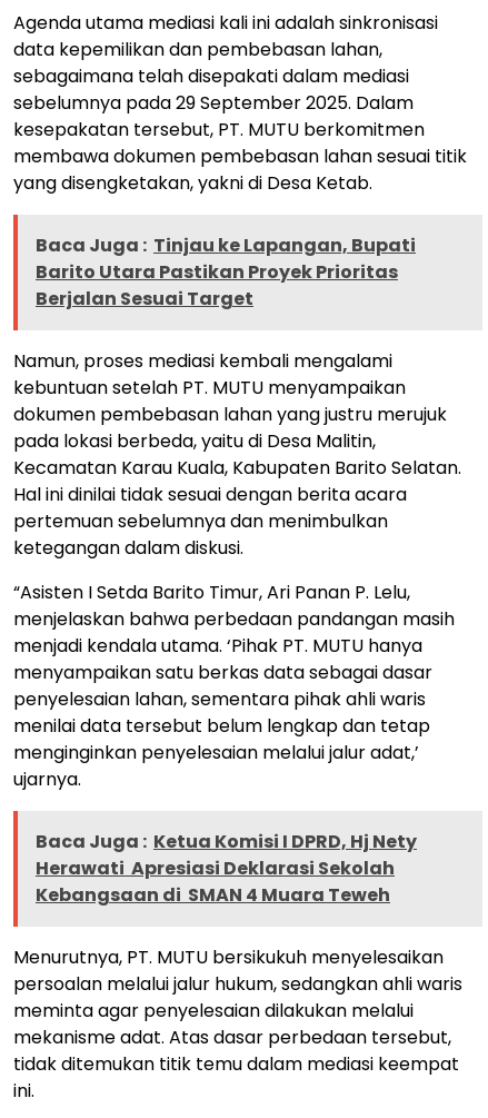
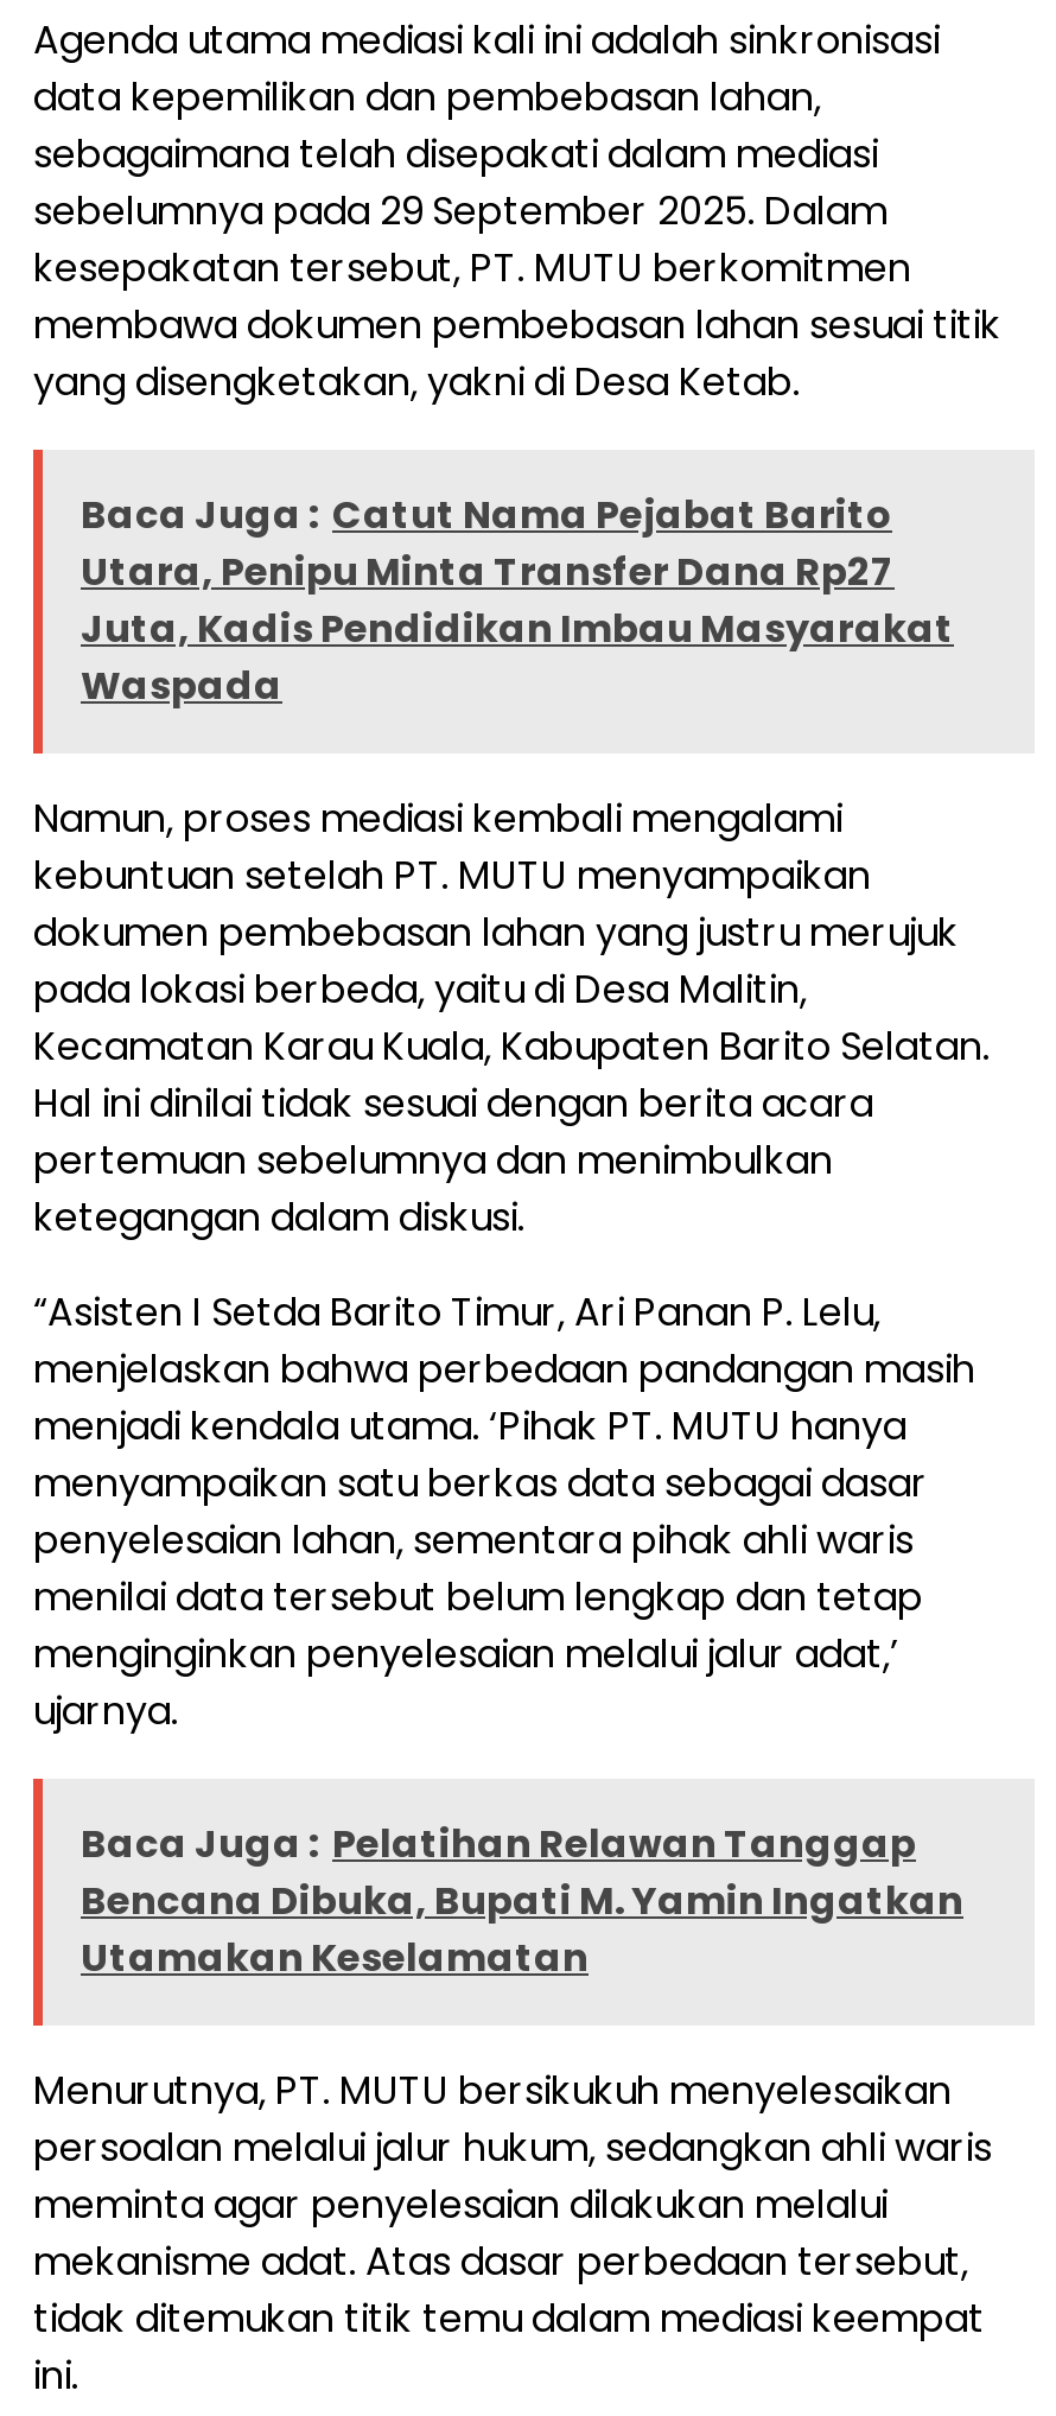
- Baca Juga : Tinjau ke Lapangan, Bupati
- Barito Utara Pastikan Proyek Prioritas
- Berjalan Sesuai Target
+ Baca Juga : Catut Nama Pejabat Barito
+ Utara, Penipu Minta Transfer Dana Rp27
+ Juta, Kadis Pendidikan Imbau Masyarakat
+ Waspada

- Baca Juga : Ketua Komisi I DPRD, Hj Nety
- Herawati Apresiasi Deklarasi Sekolah
- Kebangsaan di SMAN 4 Muara Teweh
+ Baca Juga : Pelatihan Relawan Tanggap
+ Bencana Dibuka, Bupati M. Yamin Ingatkan
+ Utamakan Keselamatan
